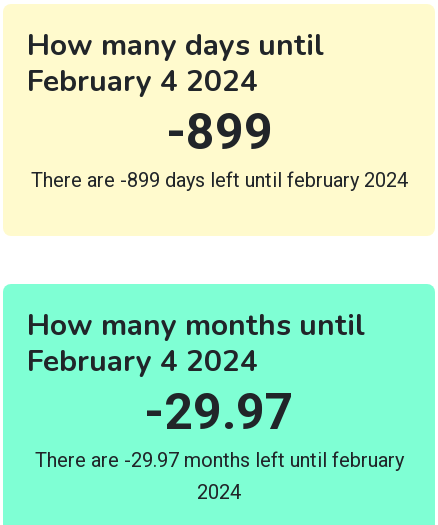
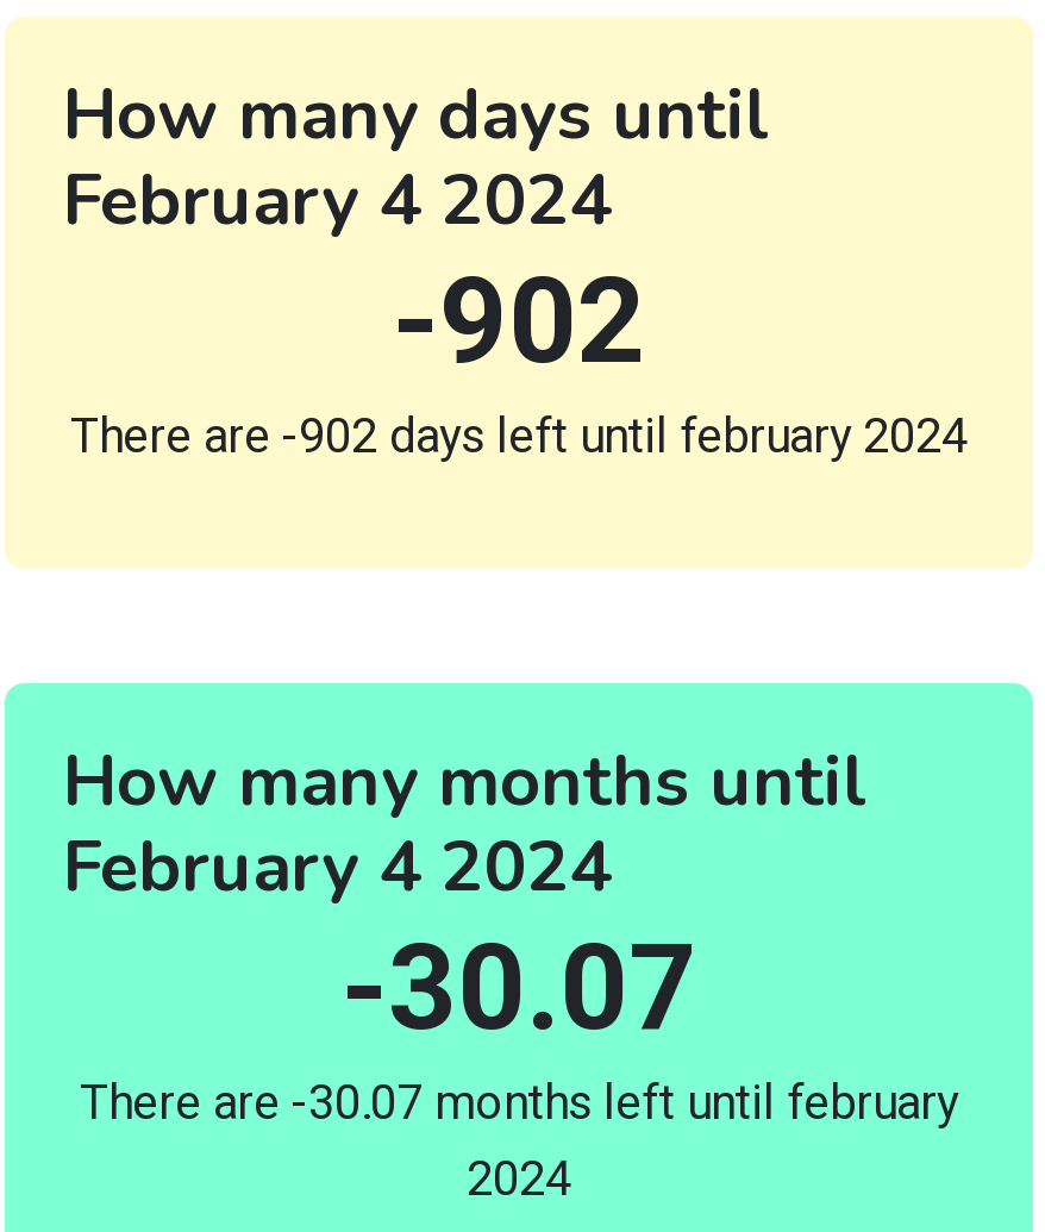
- -899
+ -902

- There are -899 days left until february 2024
+ There are -902 days left until february 2024

- -29.97
+ -30.07

- There are -29.97 months left until february
+ There are -30.07 months left until february
